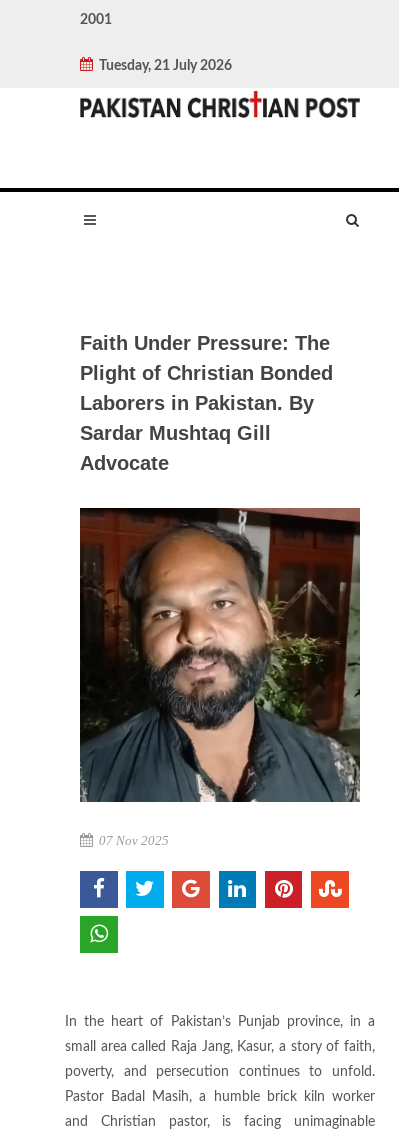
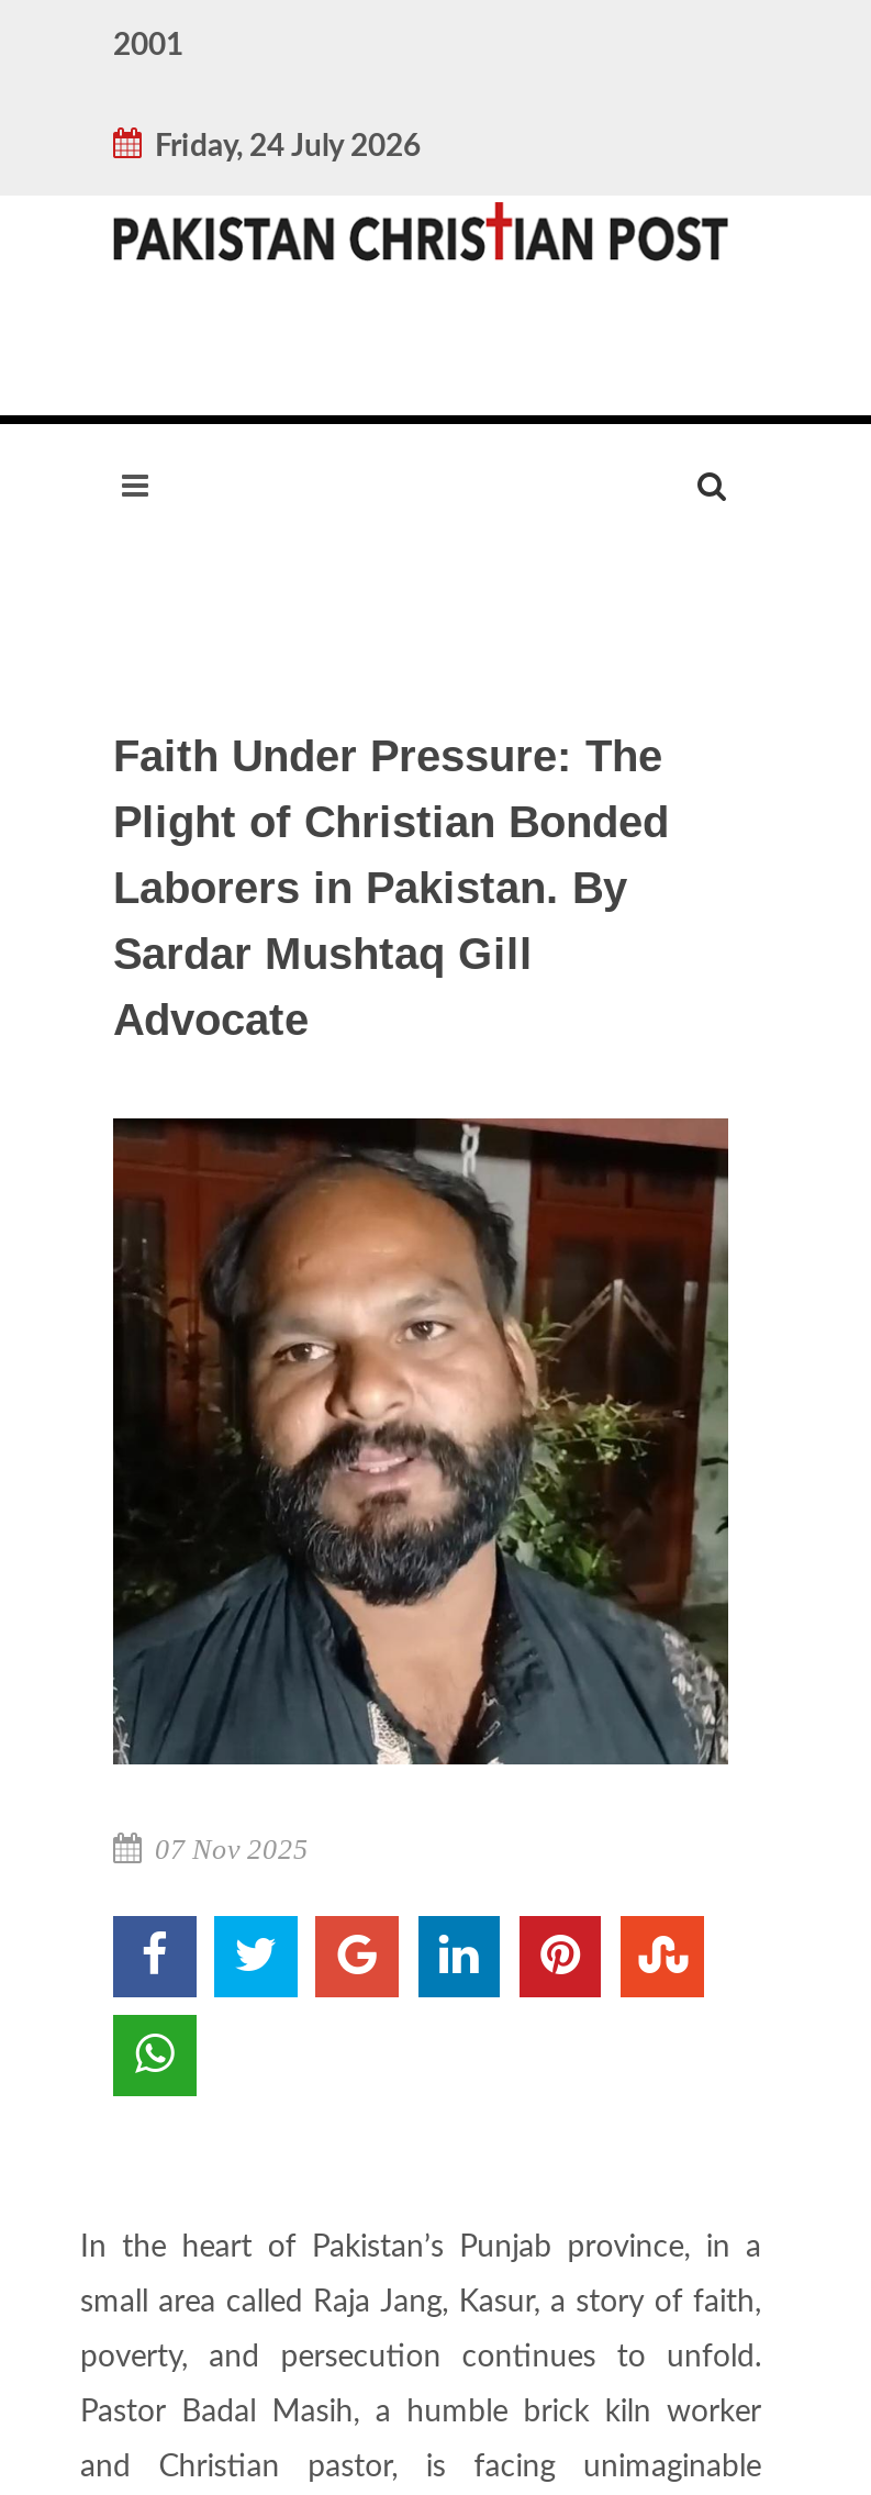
- Tuesday, 21 July 2026
+ Friday, 24 July 2026
